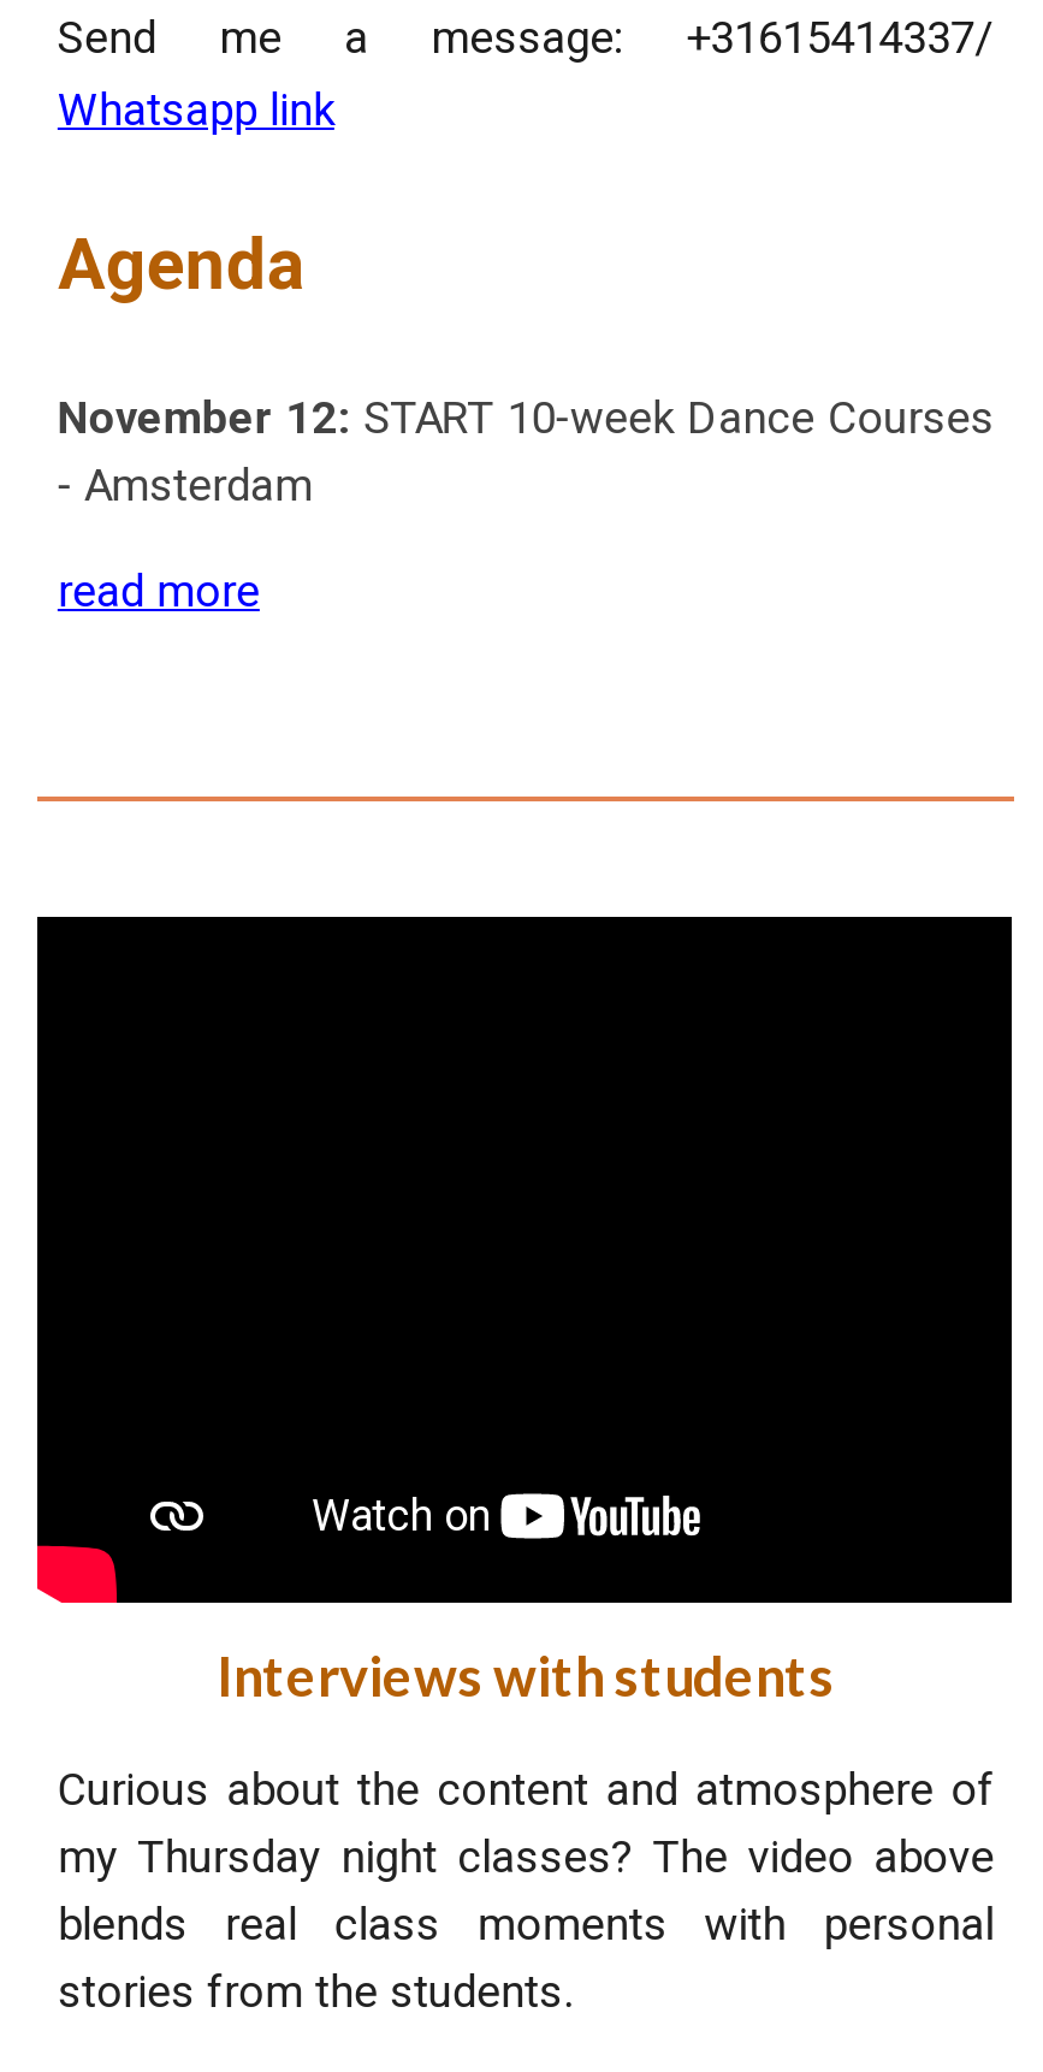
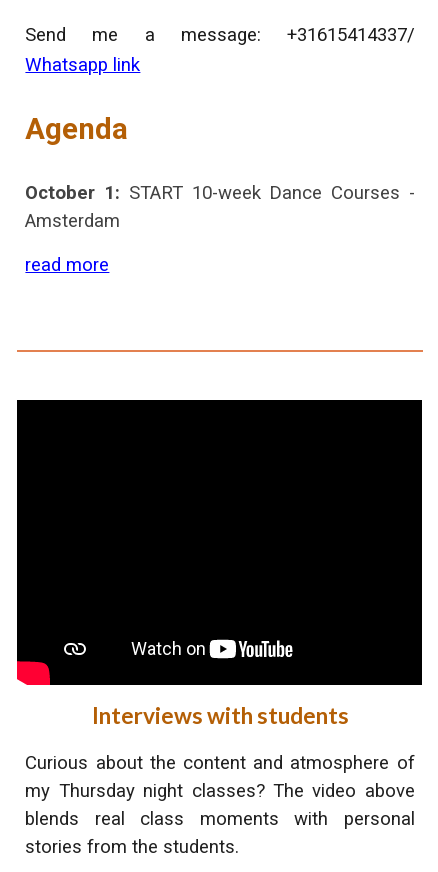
- November 12: START 10-week Dance Courses
- - Amsterdam
+ October 1: START 10-week Dance Courses -
+ Amsterdam
